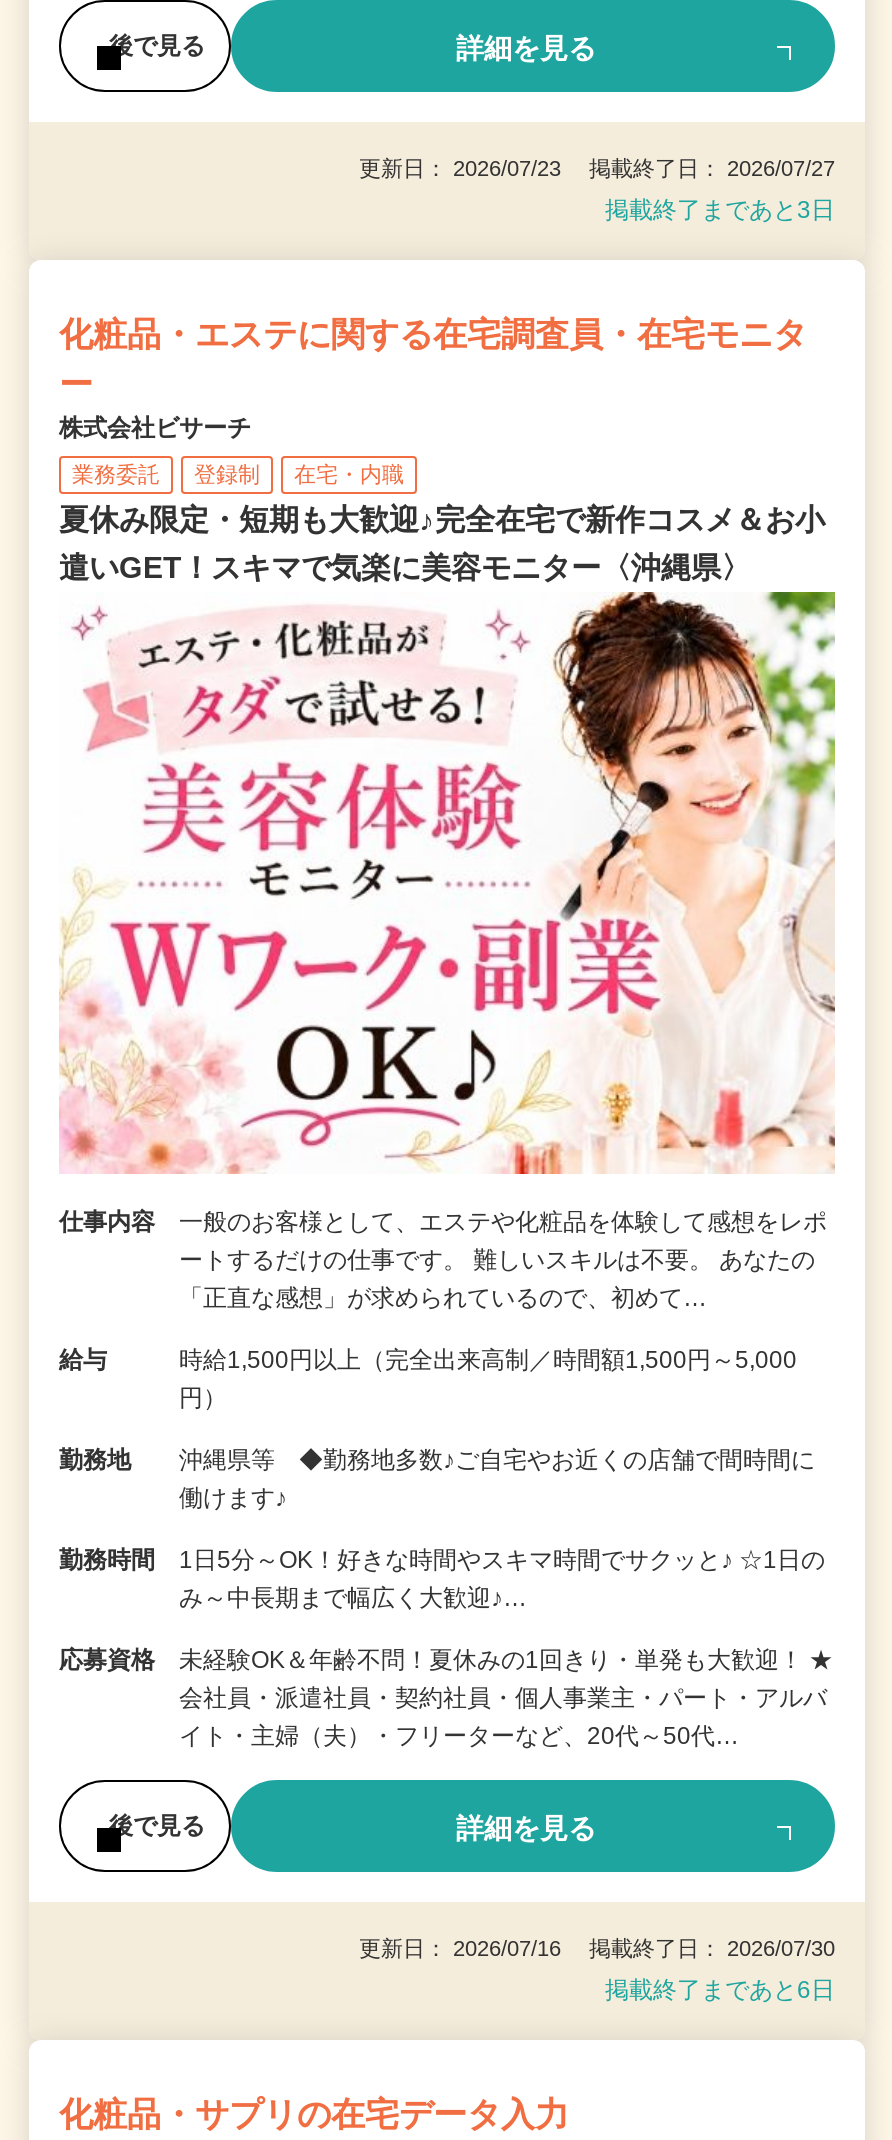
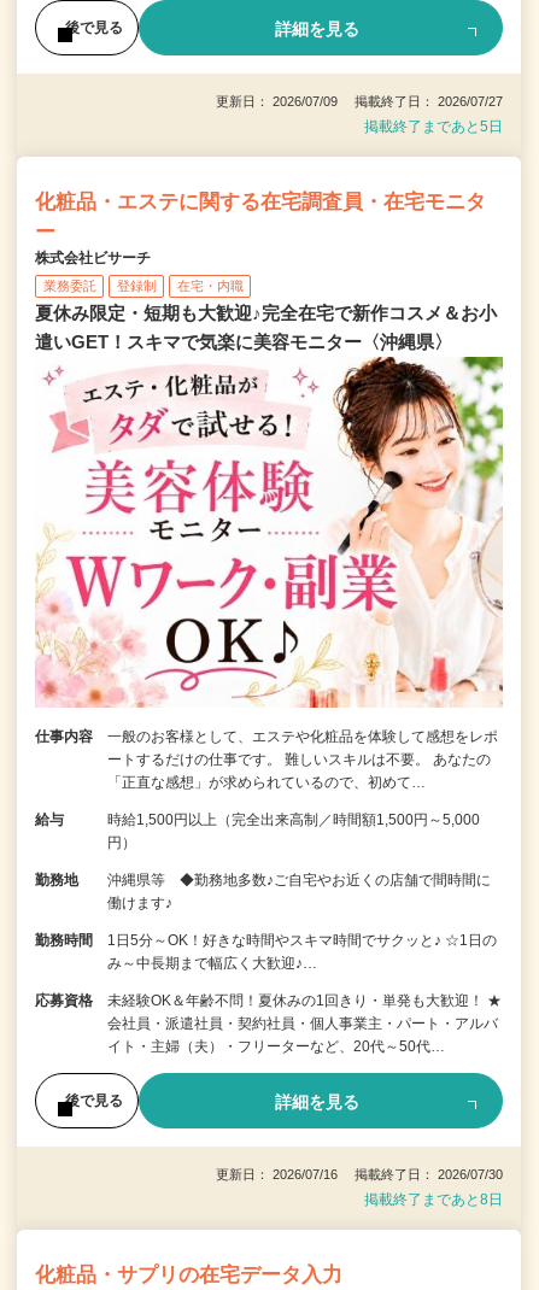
- 更新日： 2026/07/23 掲載終了日： 2026/07/27
+ 更新日： 2026/07/09 掲載終了日： 2026/07/27

- 掲載終了まであと3日
+ 掲載終了まであと5日

- 掲載終了まであと6日
+ 掲載終了まであと8日
